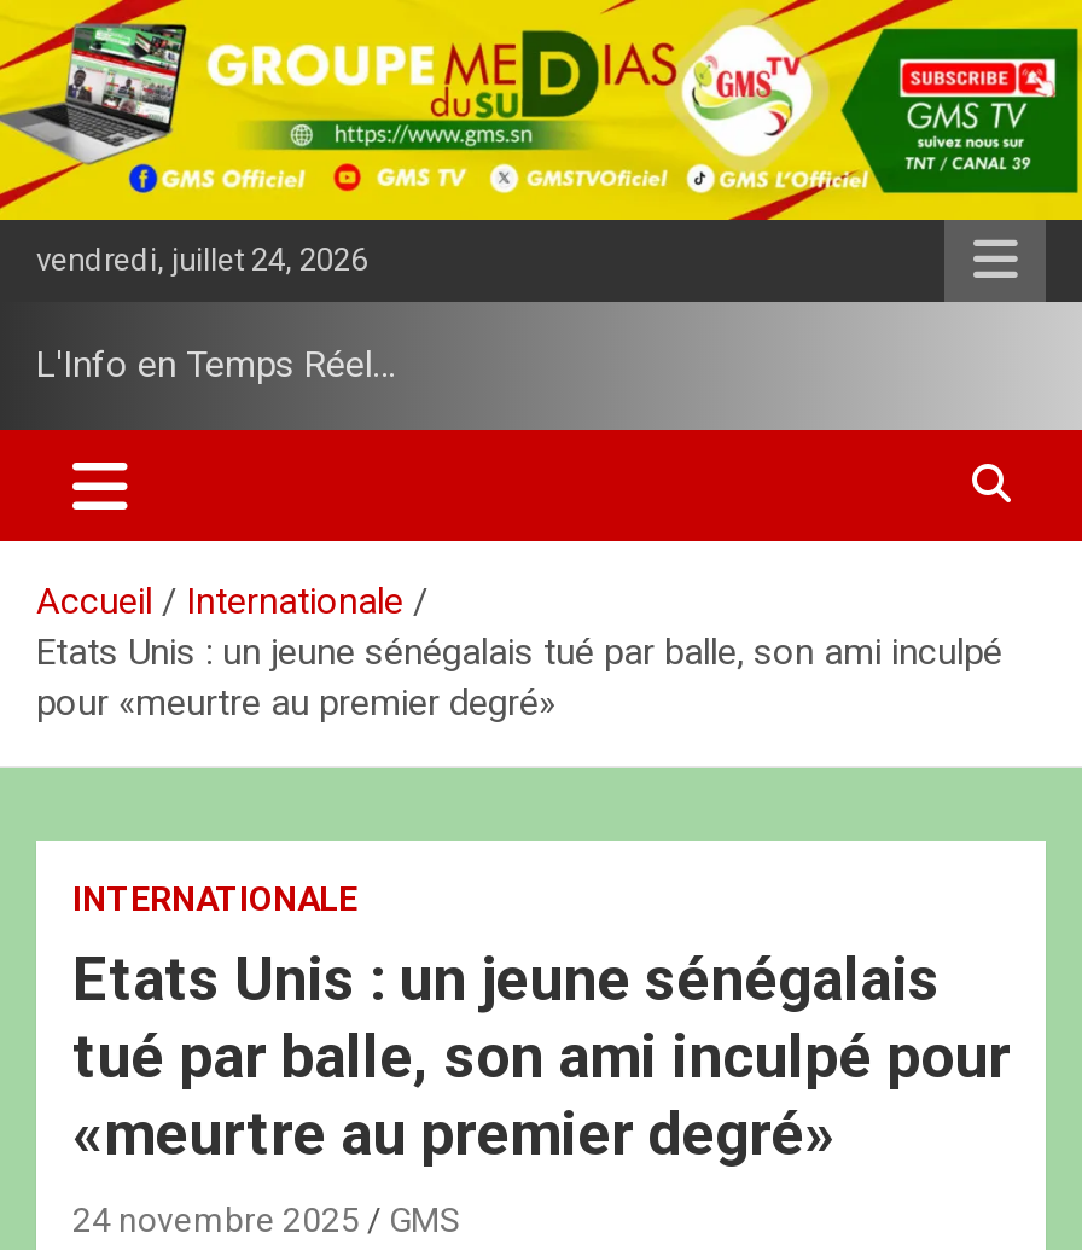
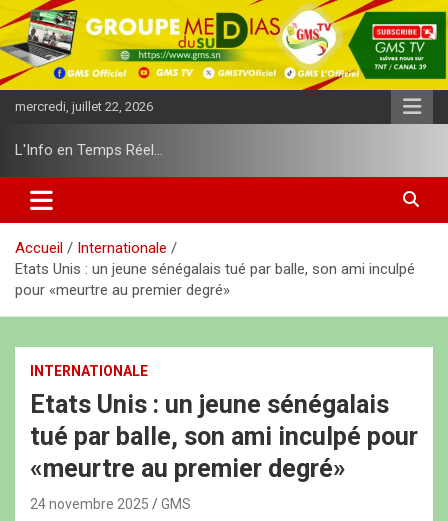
- vendredi, juillet 24, 2026
+ mercredi, juillet 22, 2026
